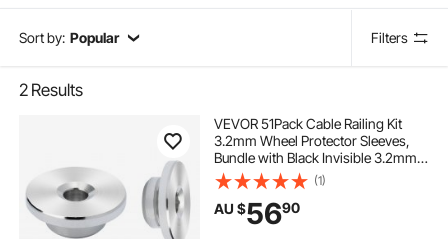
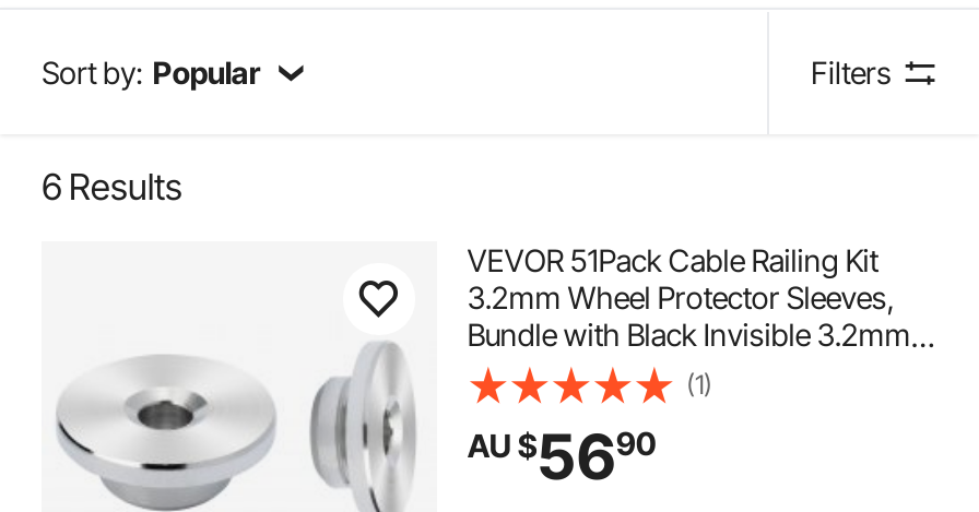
- 2 Results
+ 6 Results
